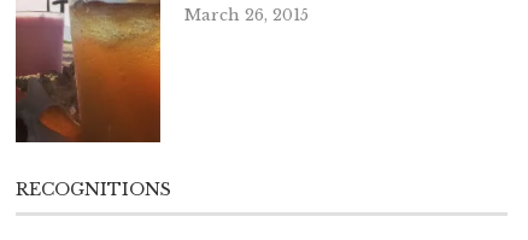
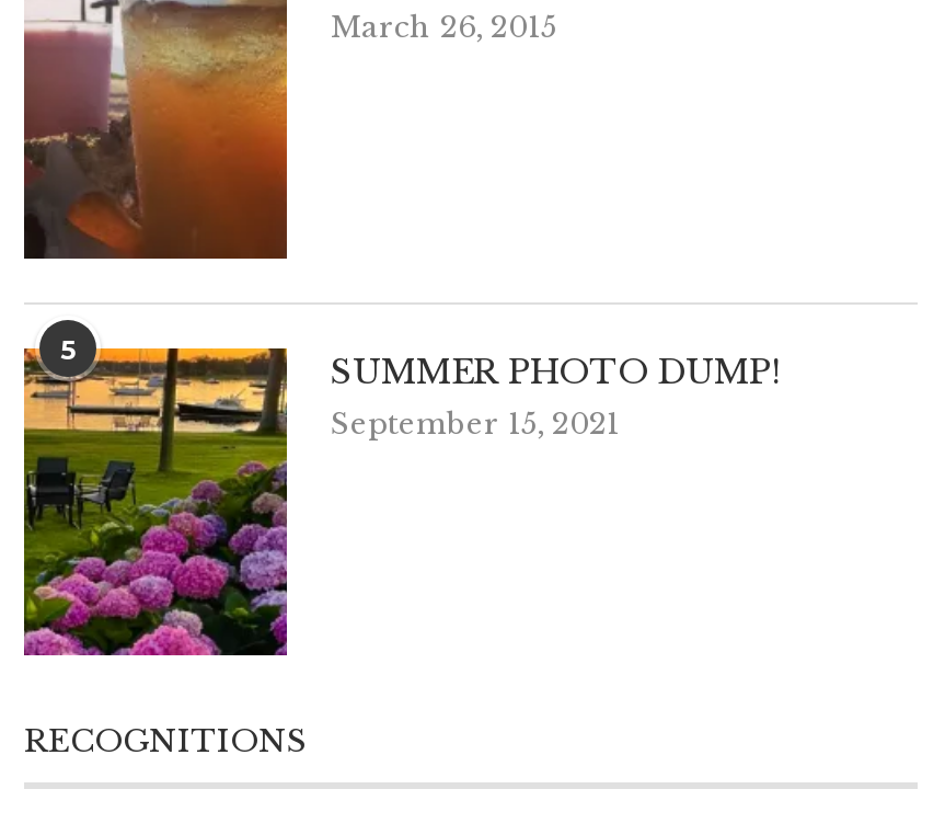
+ [image]
+ 5
+ SUMMER PHOTO DUMP!
+ September 15, 2021
